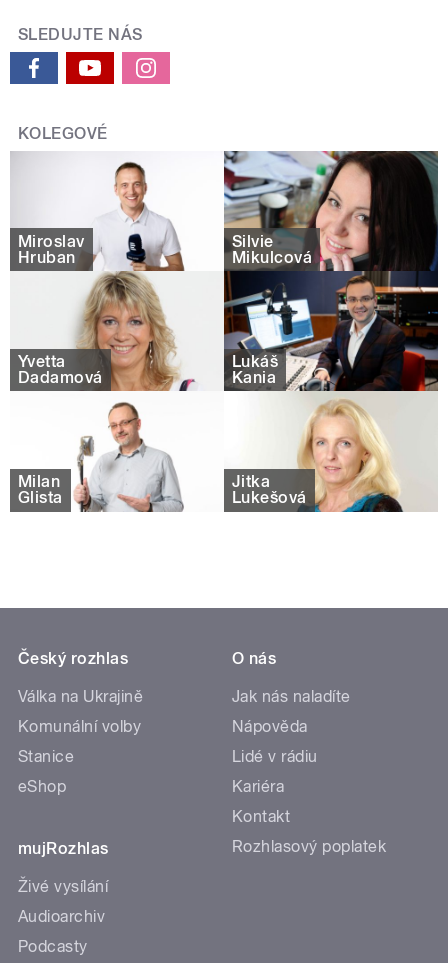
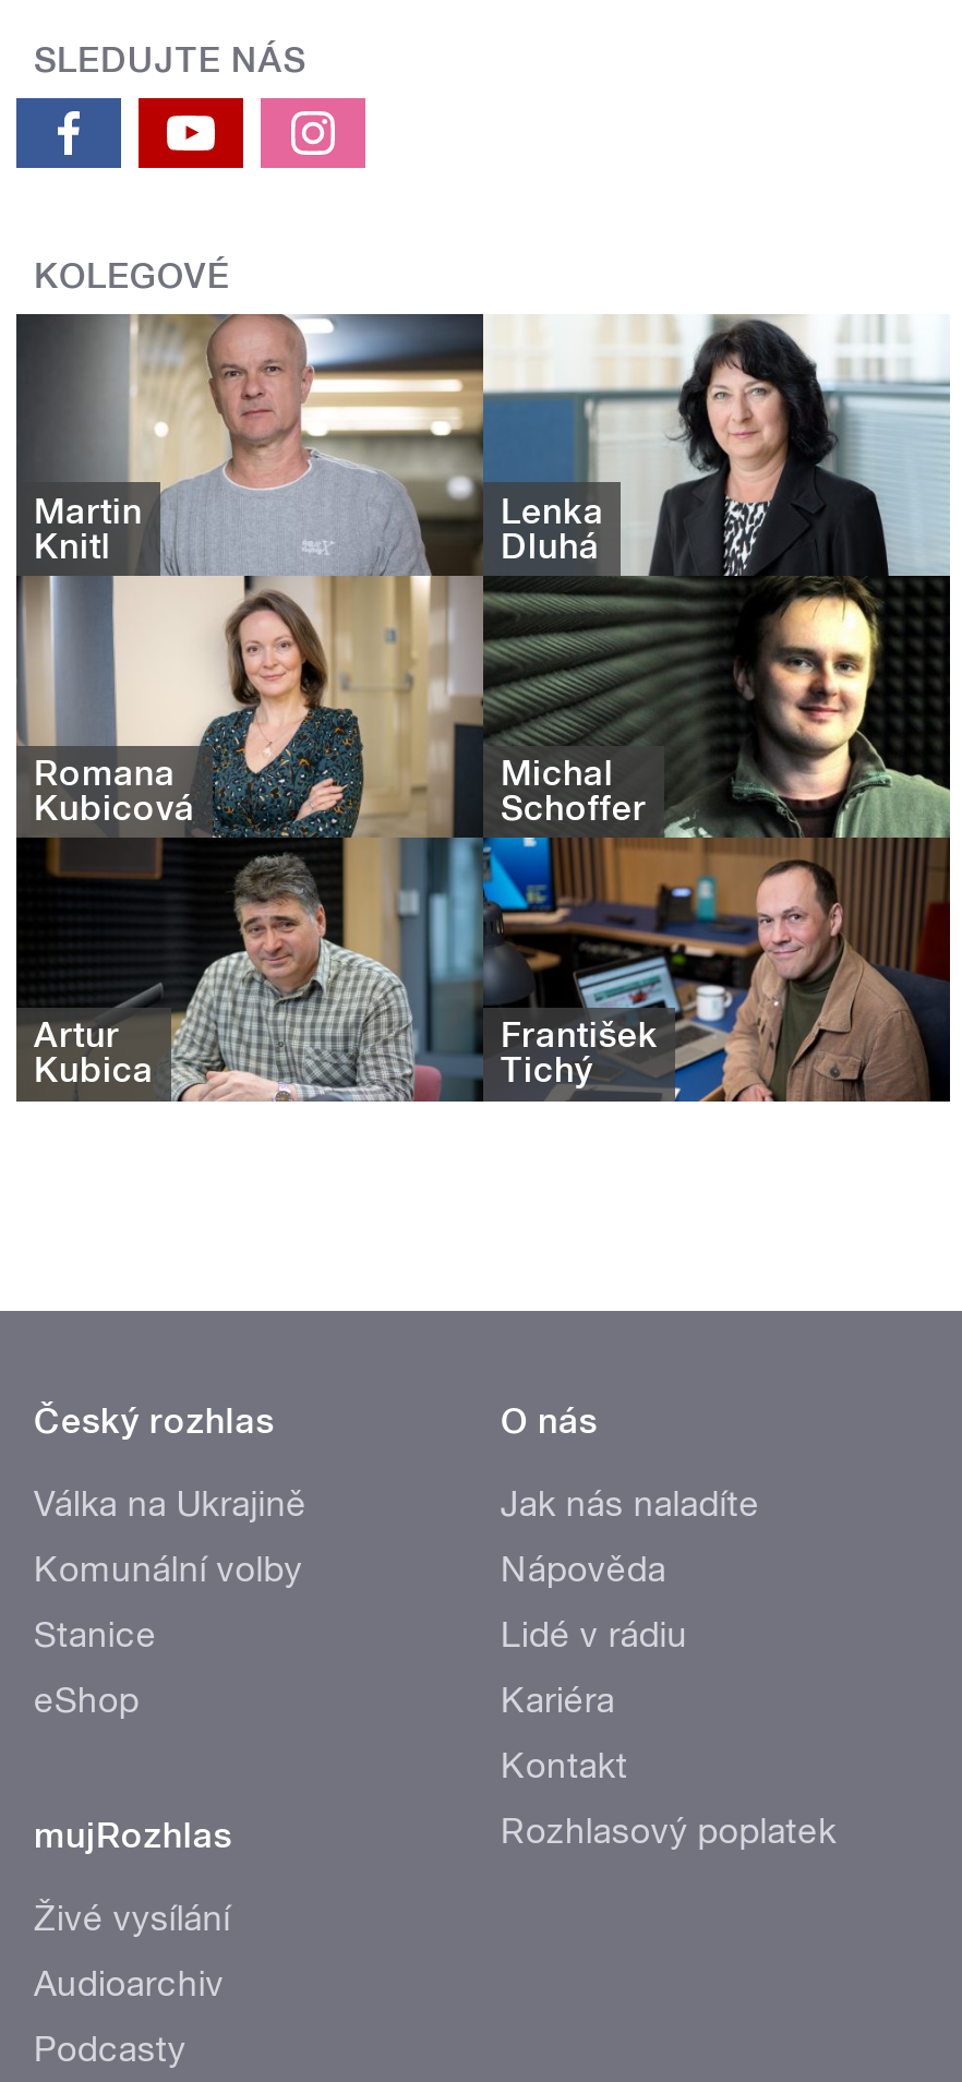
- [image]
- Miroslav
- Hruban
+ [image]
+ Martin
+ Knitl

- Silvie
- Mikulcová
+ Lenka
+ Dluhá

- Yvetta
- Dadamová
+ Romana
+ Kubicová

- Lukáš
- Kania
+ Michal
+ Schoffer

- Milan
- Glista
+ Artur
+ Kubica

- Jitka
- Lukešová
+ František
+ Tichý
